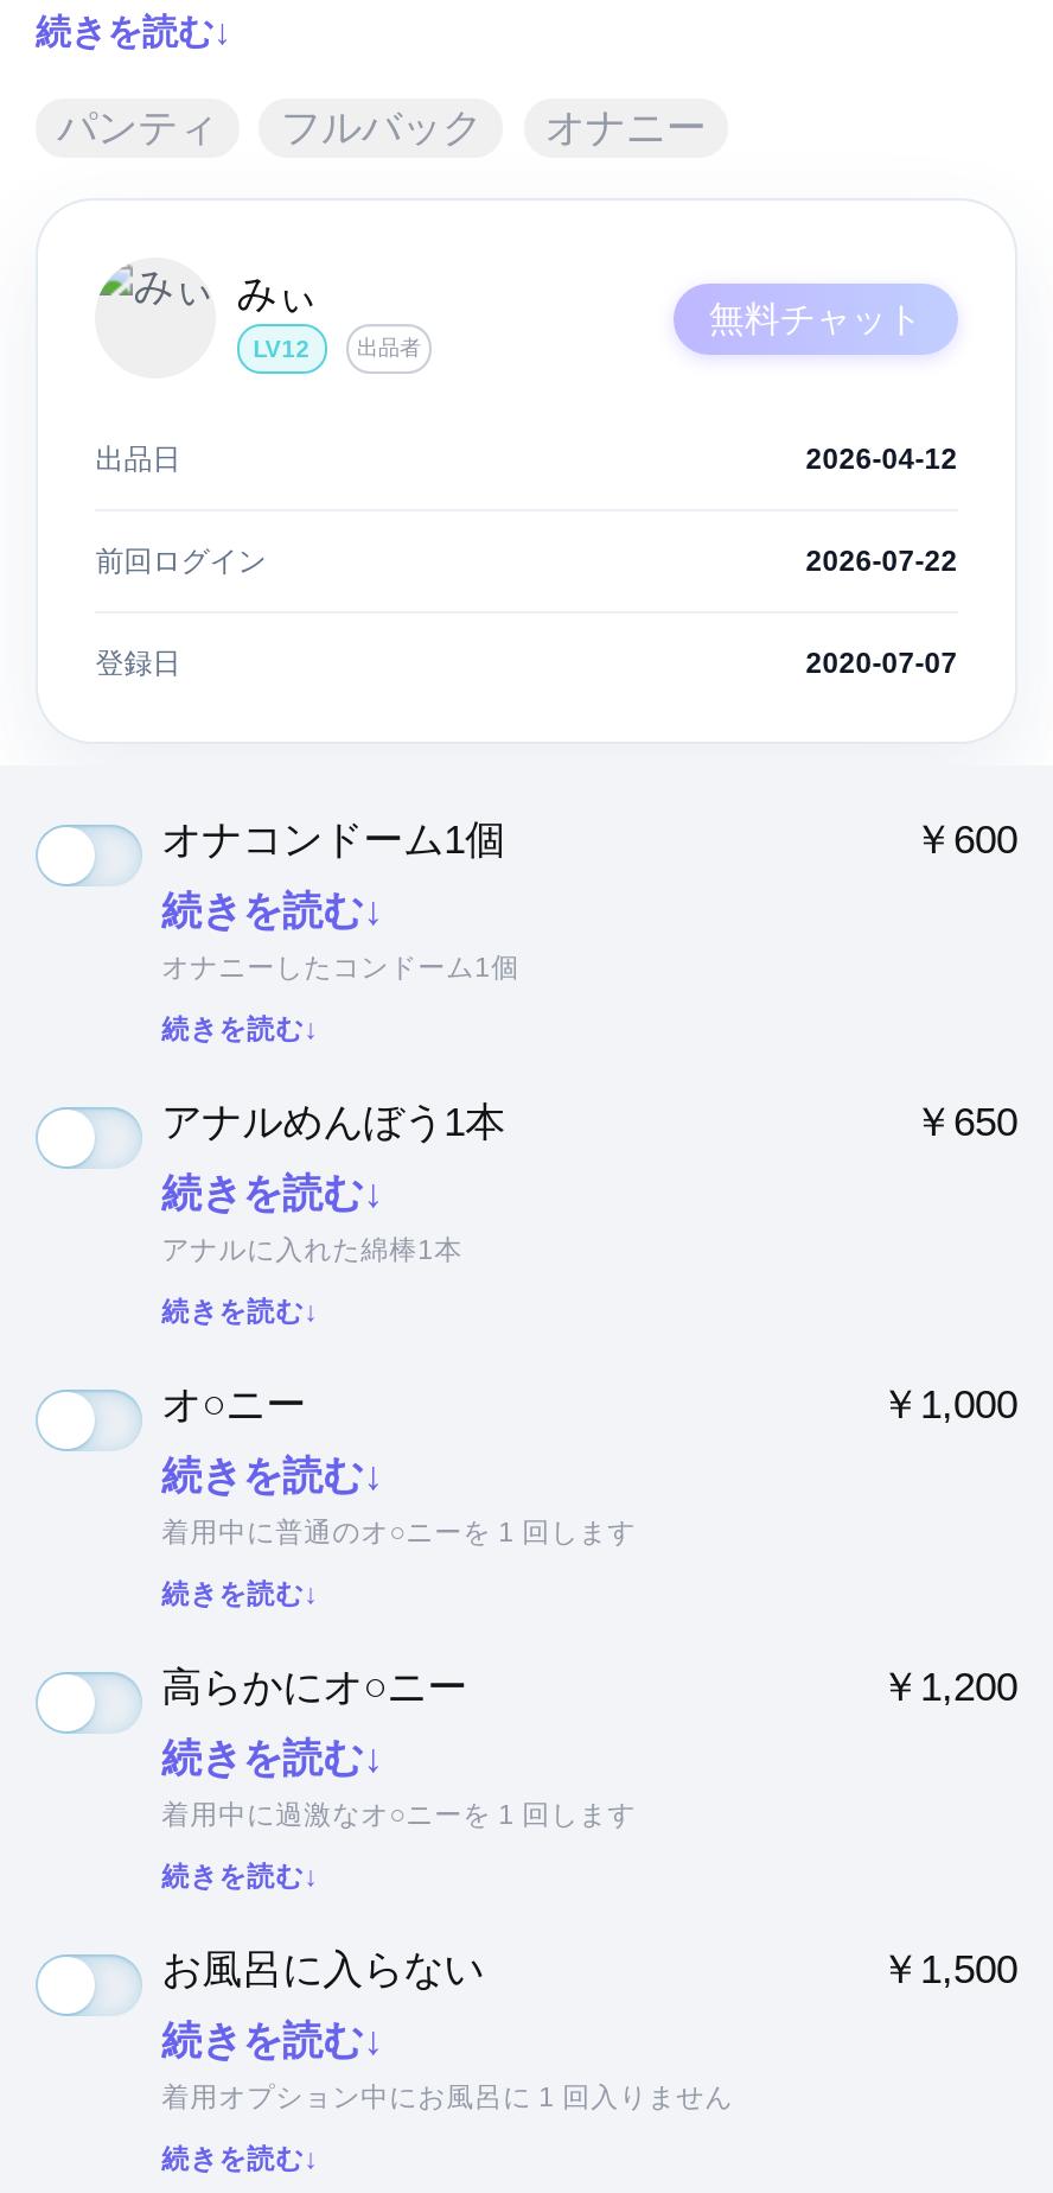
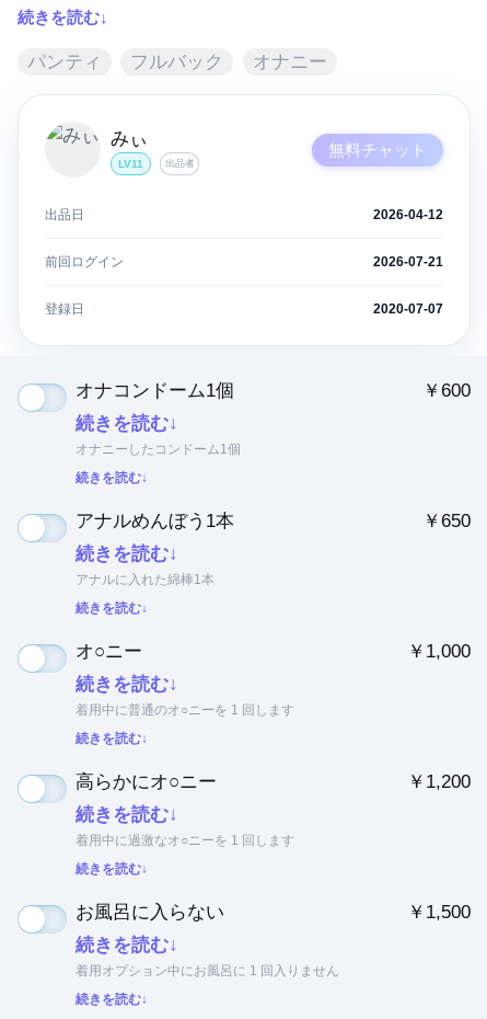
- LV12 出品者
+ LV11 出品者

- 2026-07-22
+ 2026-07-21
